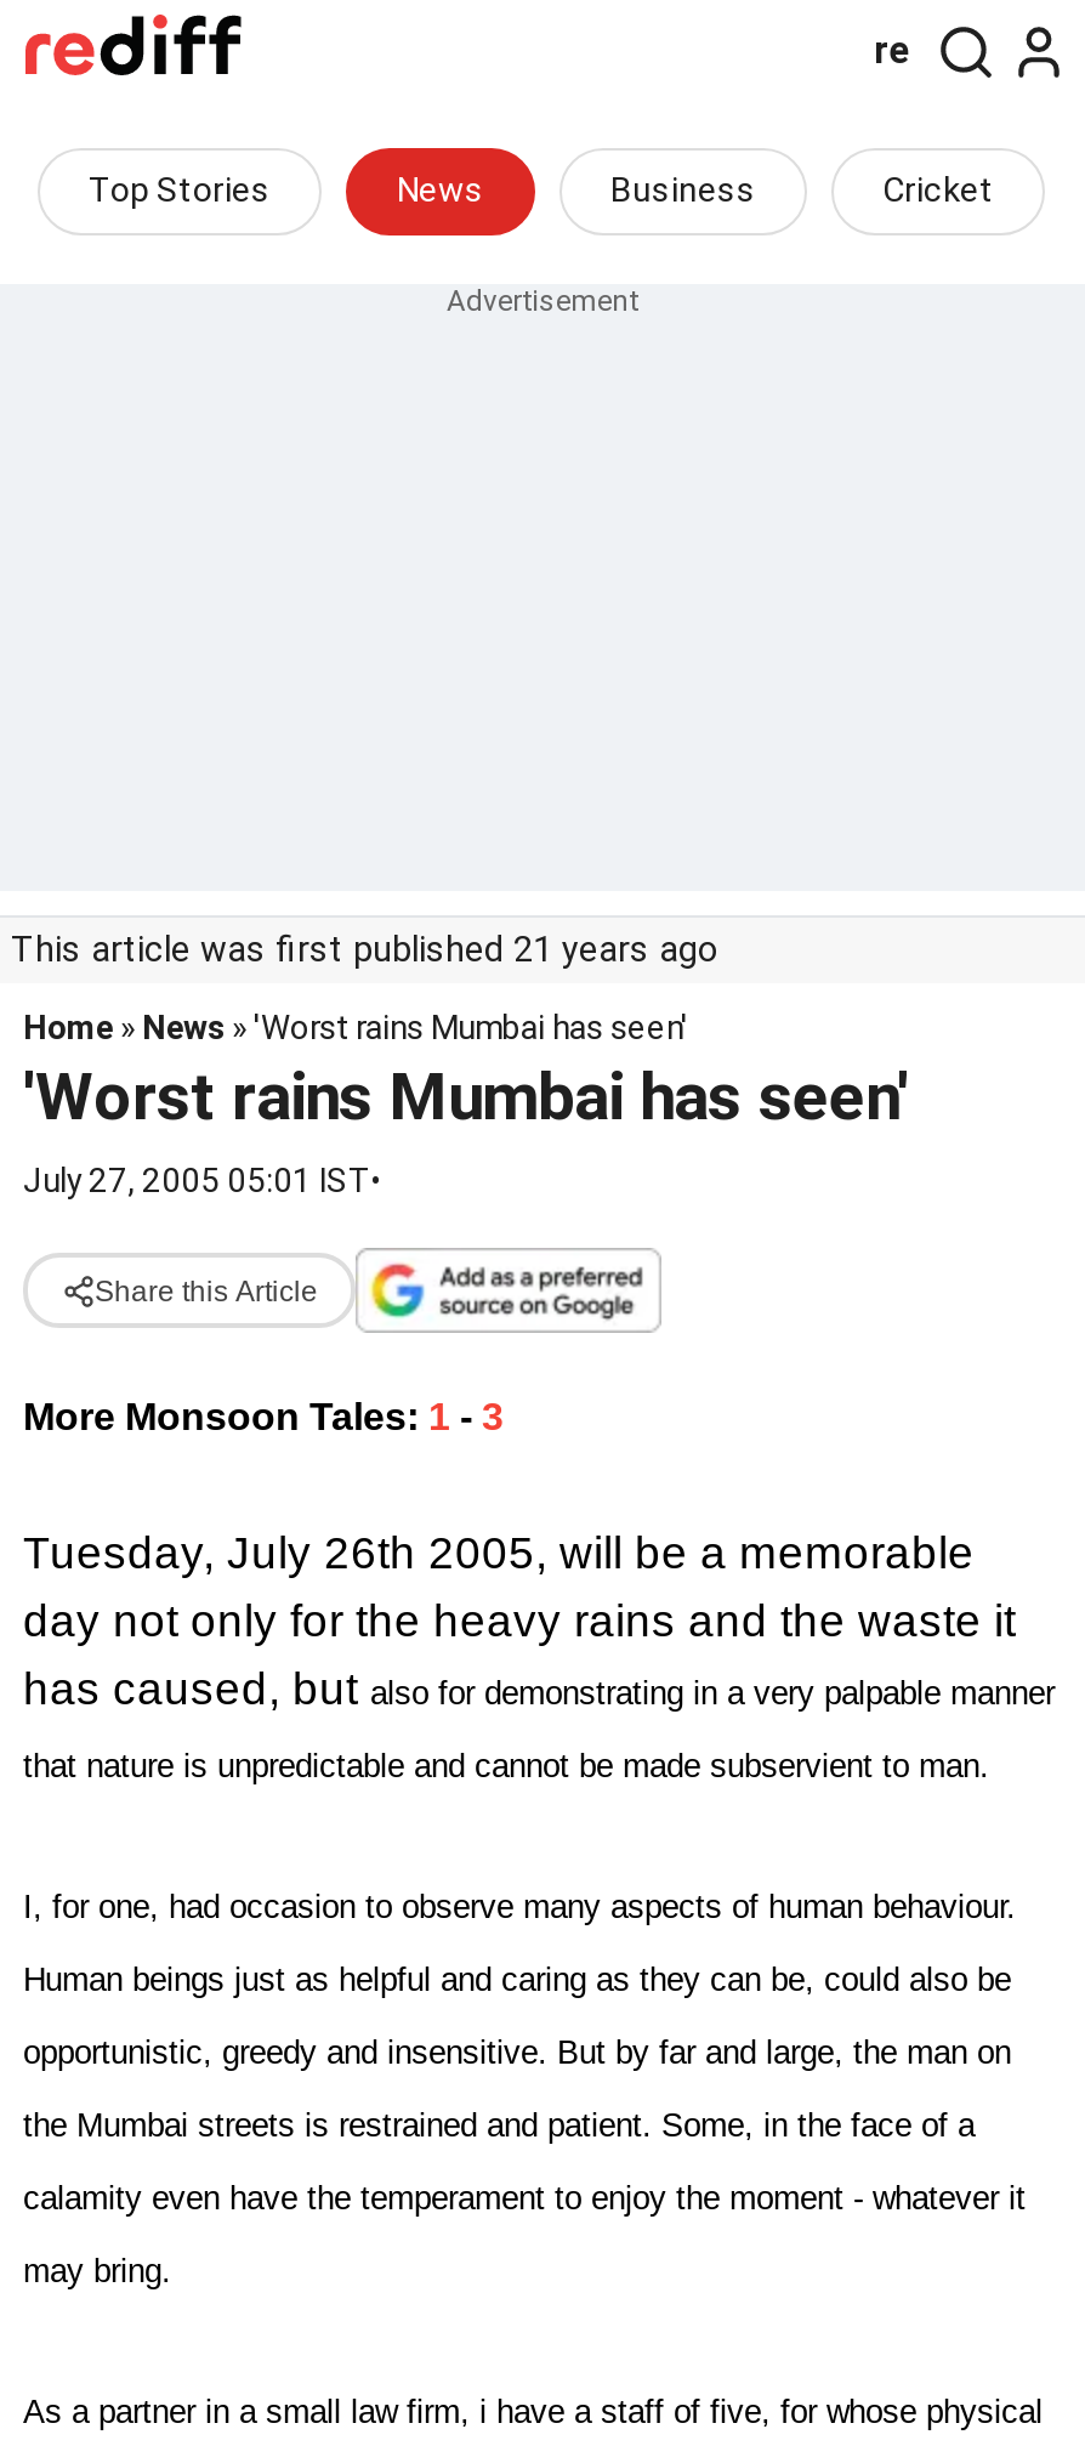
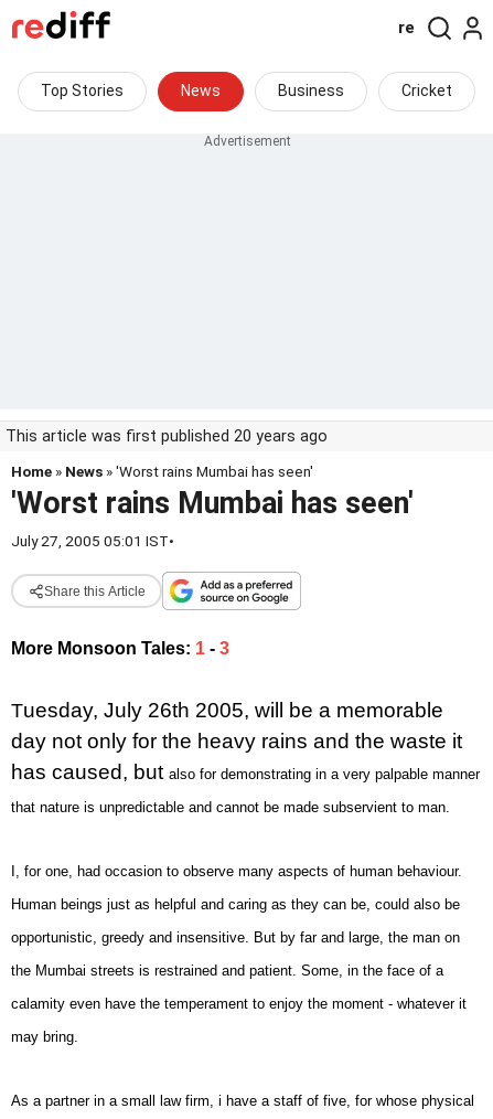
- This article was first published 21 years ago
+ This article was first published 20 years ago
